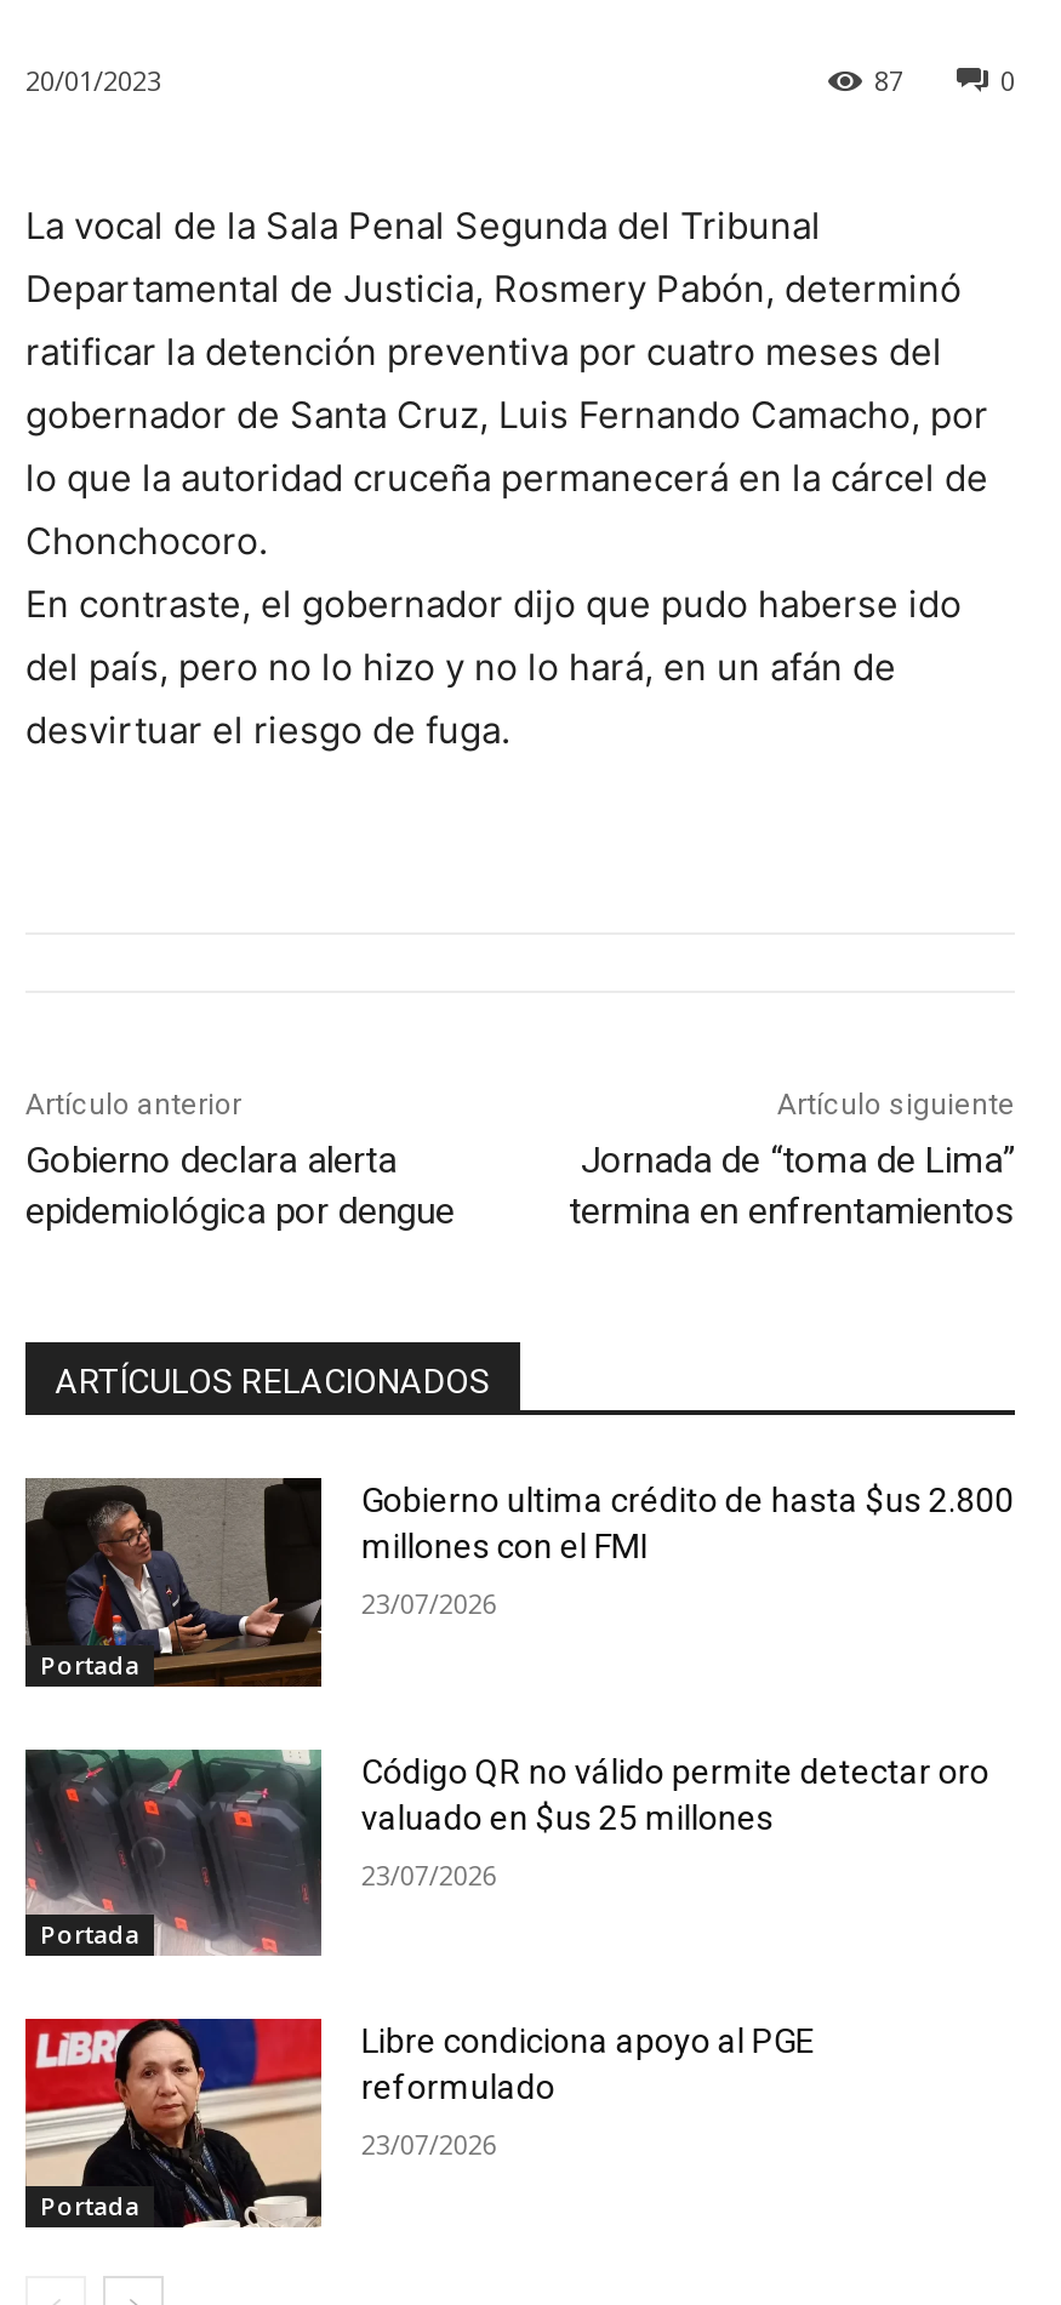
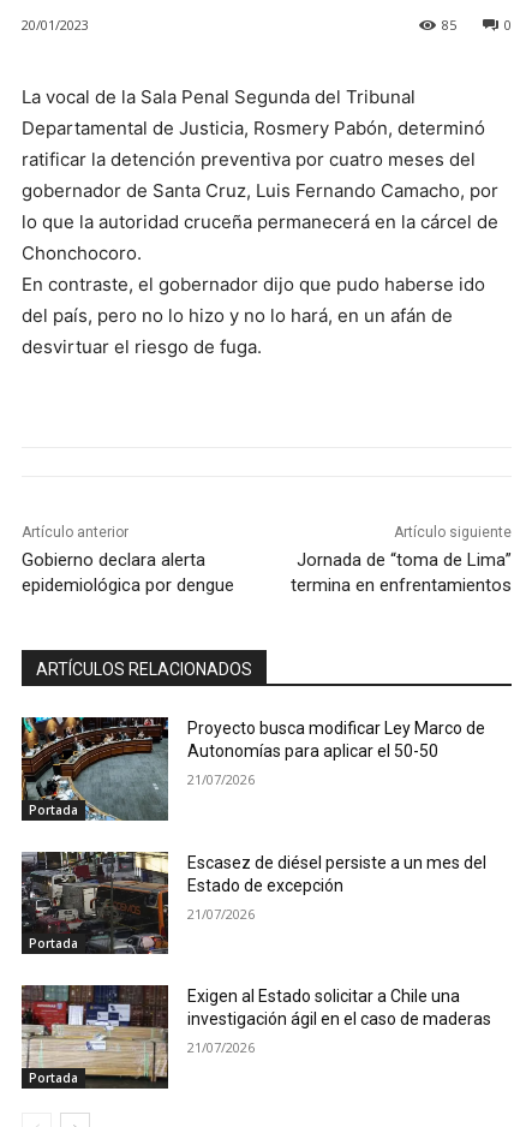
- 87
+ 85

- [image]
- Gobierno ultima crédito de hasta $us 2.800
- millones con el FMI
+ [image]
+ Proyecto busca modificar Ley Marco de
+ Autonomías para aplicar el 50-50

- 23/07/2026
+ 21/07/2026

- [image]
- Código QR no válido permite detectar oro
- valuado en $us 25 millones
+ [image]
+ Escasez de diésel persiste a un mes del
+ Estado de excepción

- 23/07/2026
+ 21/07/2026

- [image]
- Libre condiciona apoyo al PGE
- reformulado
+ [image]
+ Exigen al Estado solicitar a Chile una
+ investigación ágil en el caso de maderas

- 23/07/2026
+ 21/07/2026
